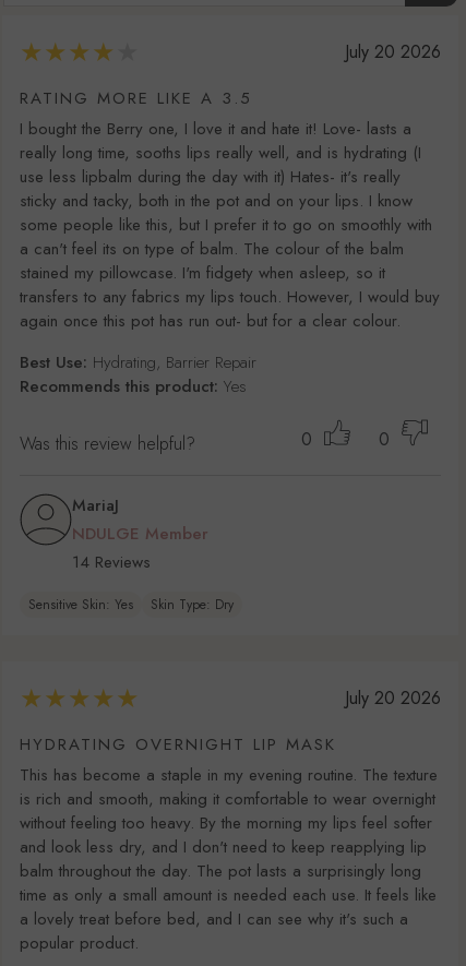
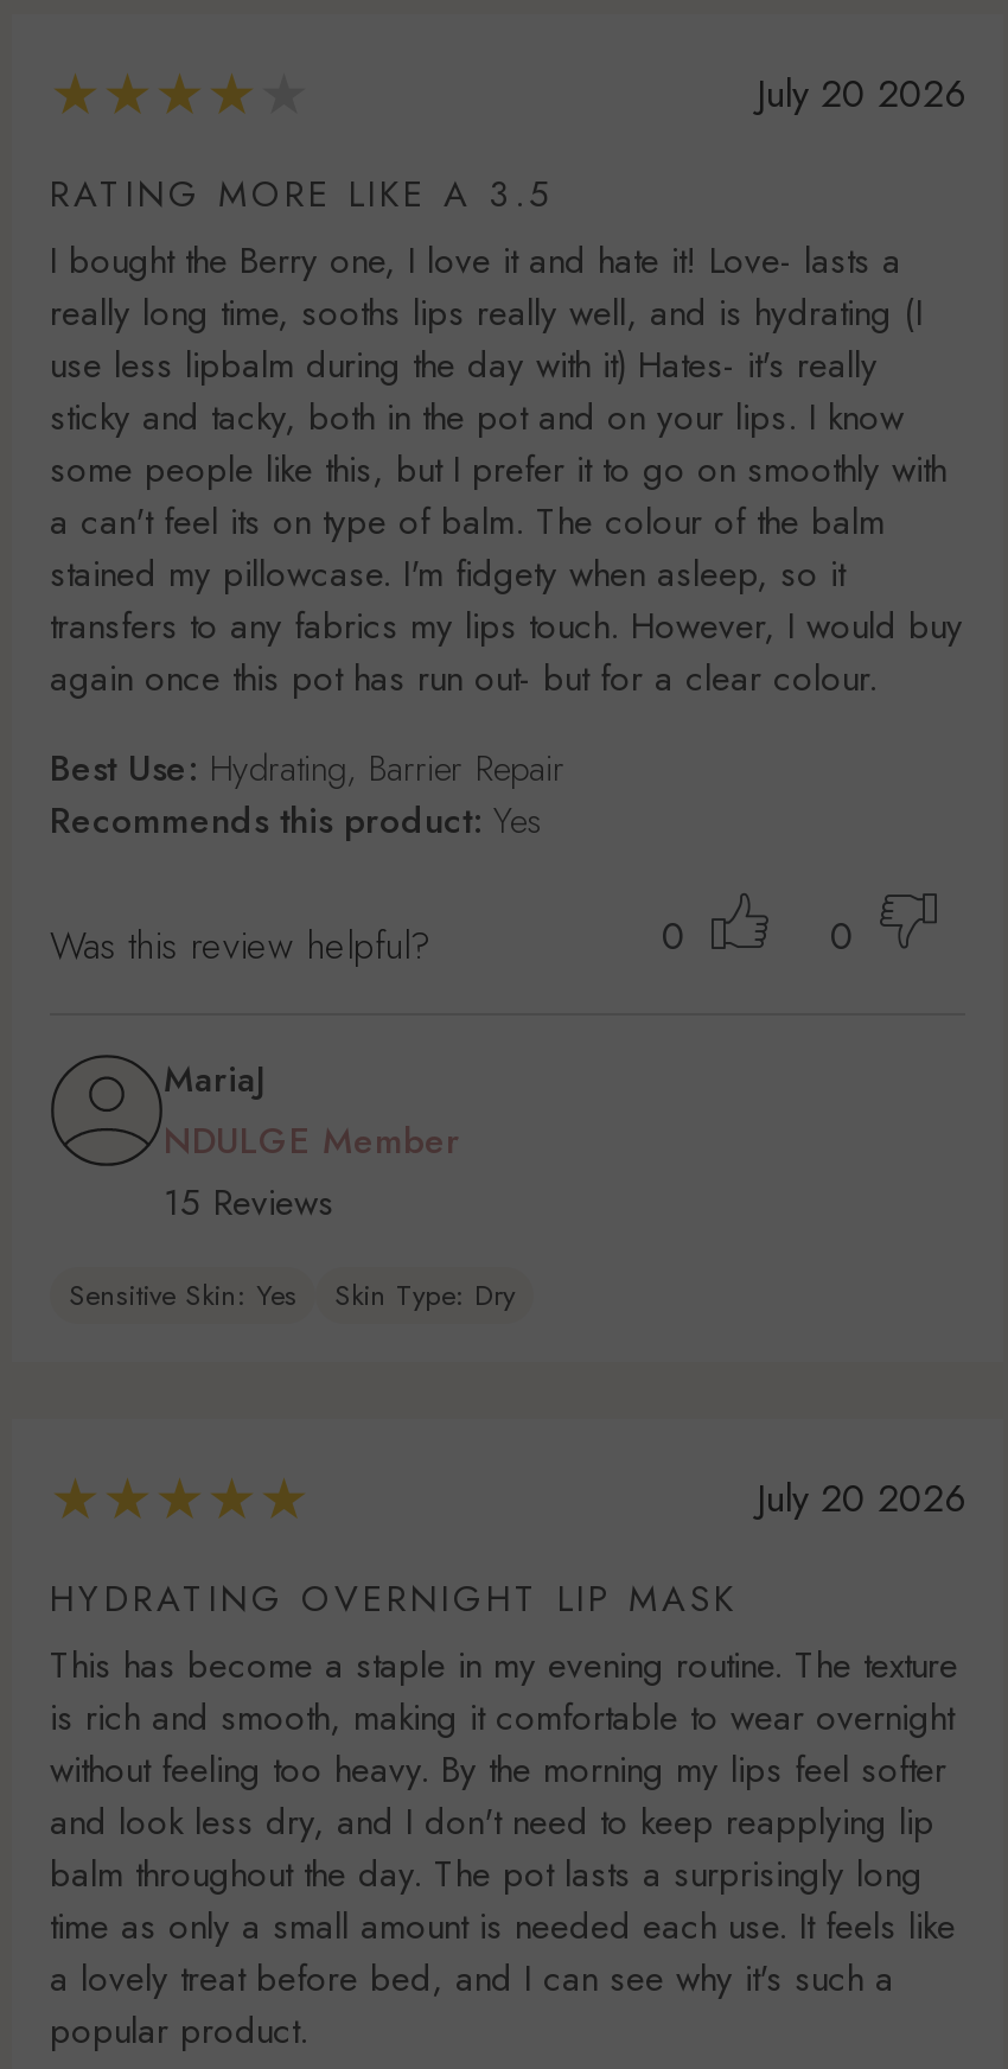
- 14 Reviews
+ 15 Reviews
